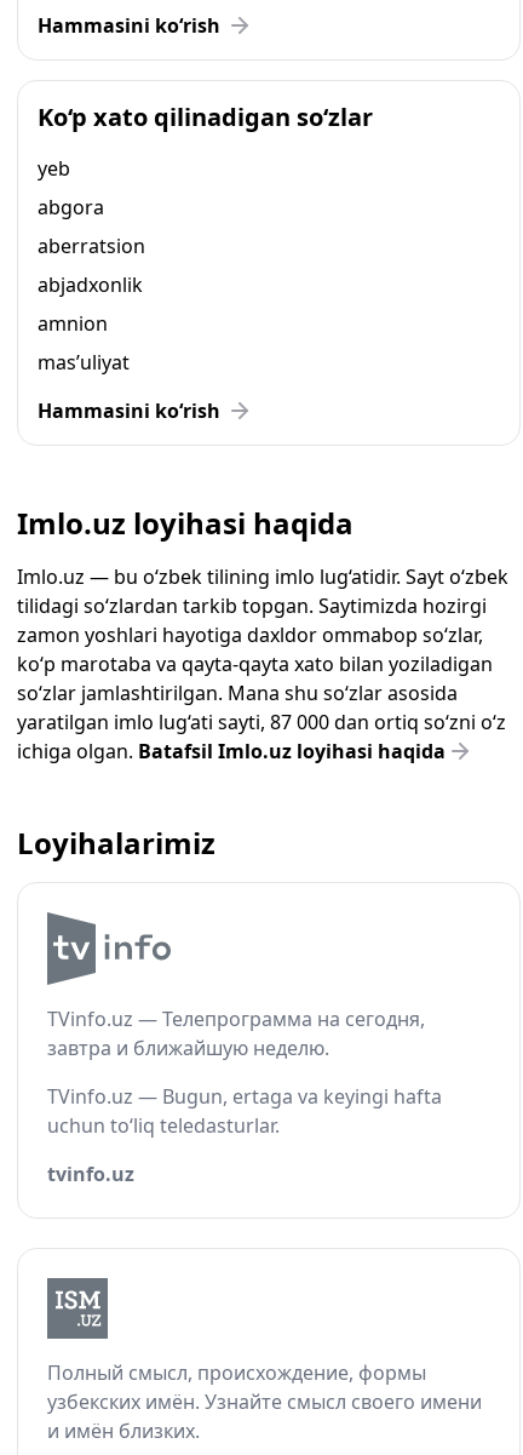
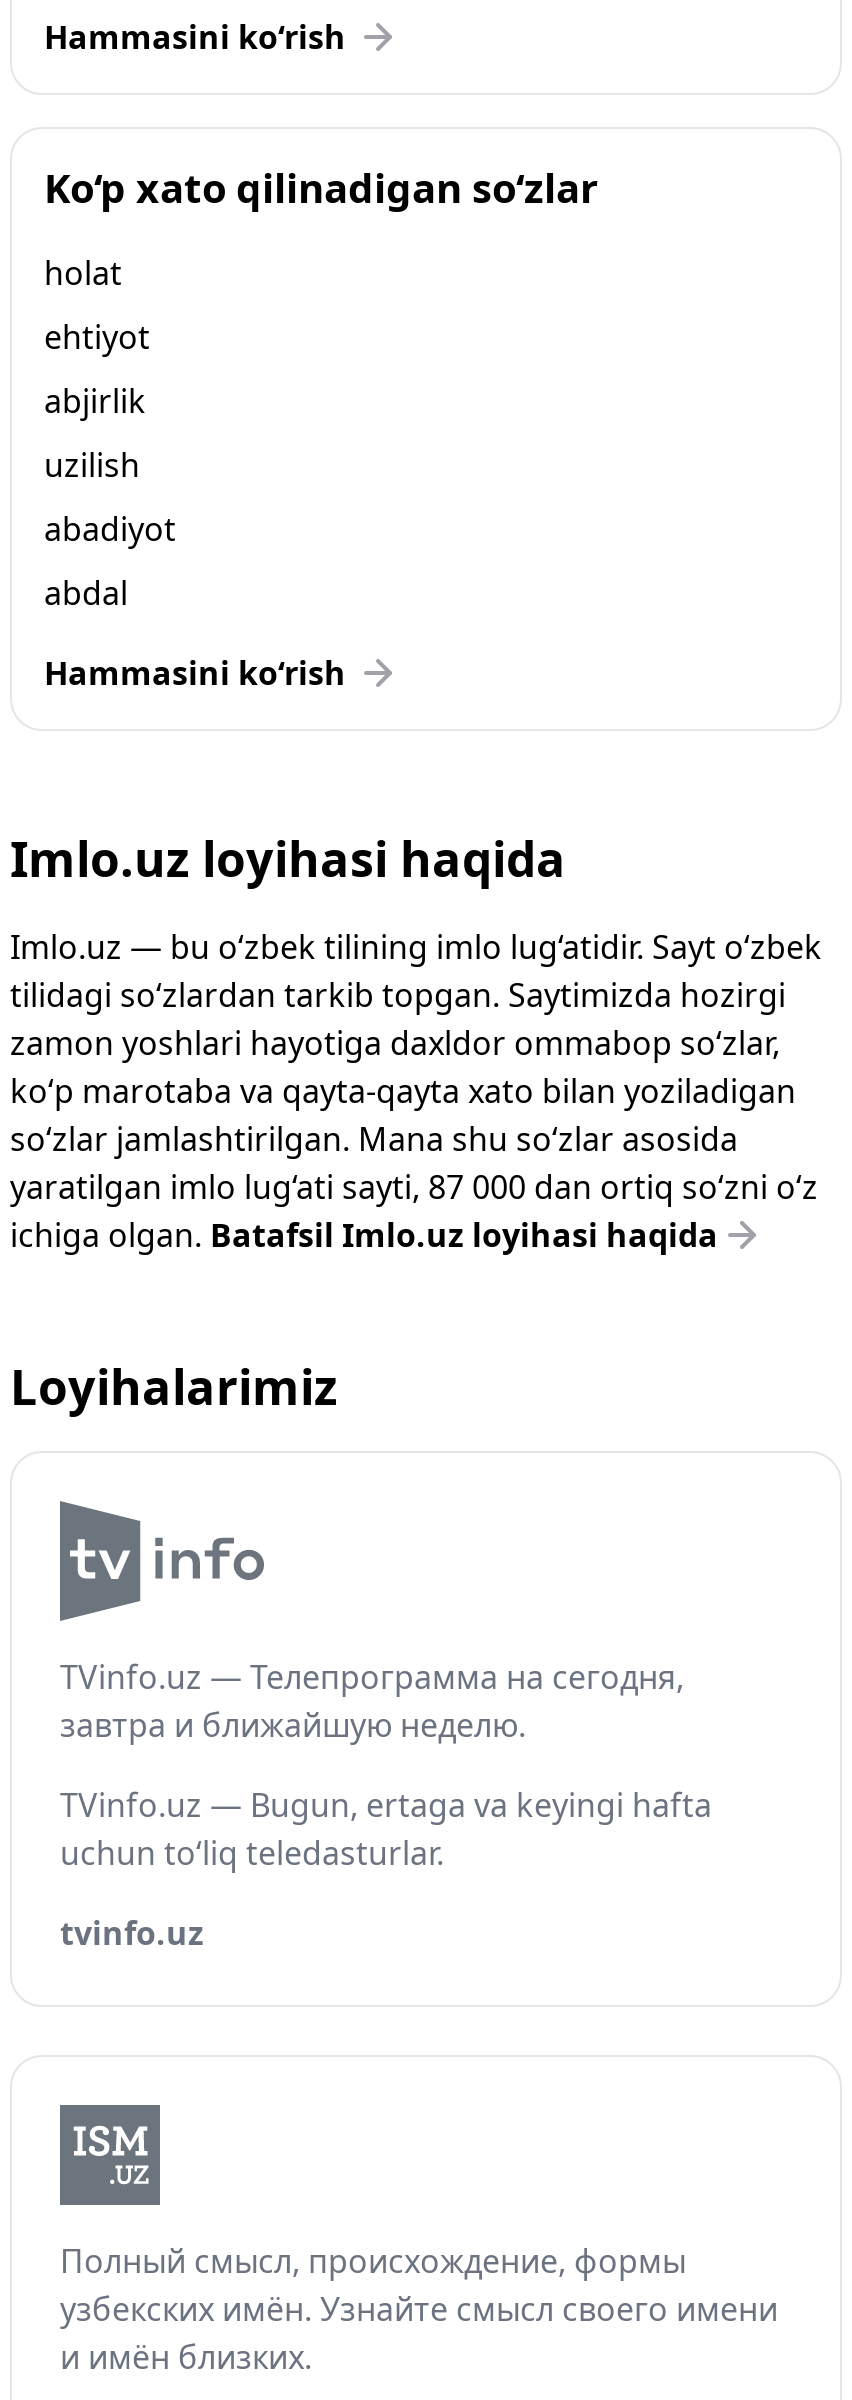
- yeb
+ holat

- abgora
+ ehtiyot

- aberratsion
+ abjirlik

- abjadxonlik
+ uzilish

- amnion
+ abadiyot

- mas’uliyat
+ abdal
